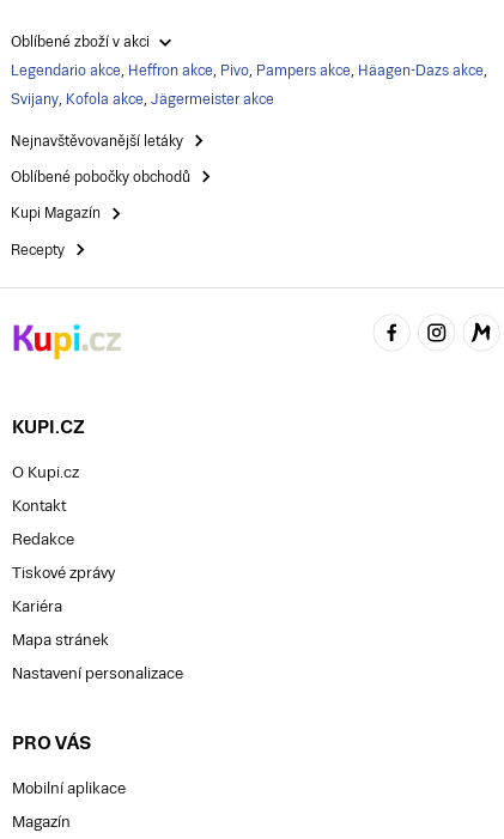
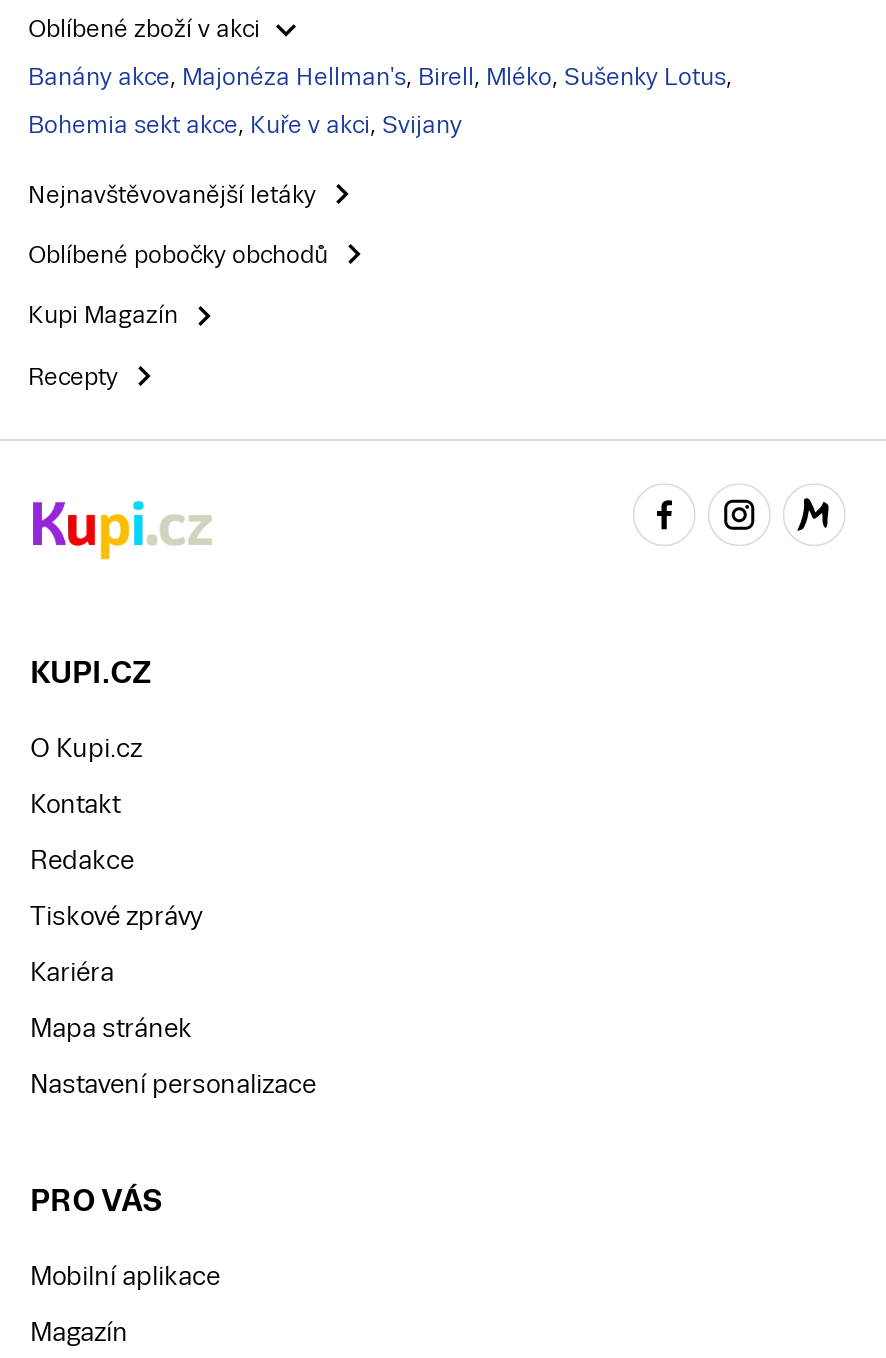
- Legendario akce, Heffron akce, Pivo, Pampers akce, Häagen-Dazs akce,
+ Banány akce, Majonéza Hellman's, Birell, Mléko, Sušenky Lotus,

- Svijany, Kofola akce, Jägermeister akce
+ Bohemia sekt akce, Kuře v akci, Svijany
